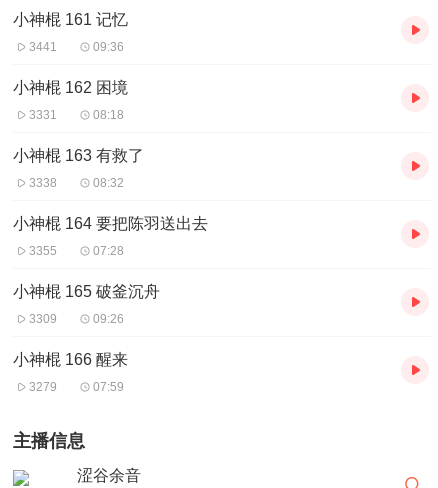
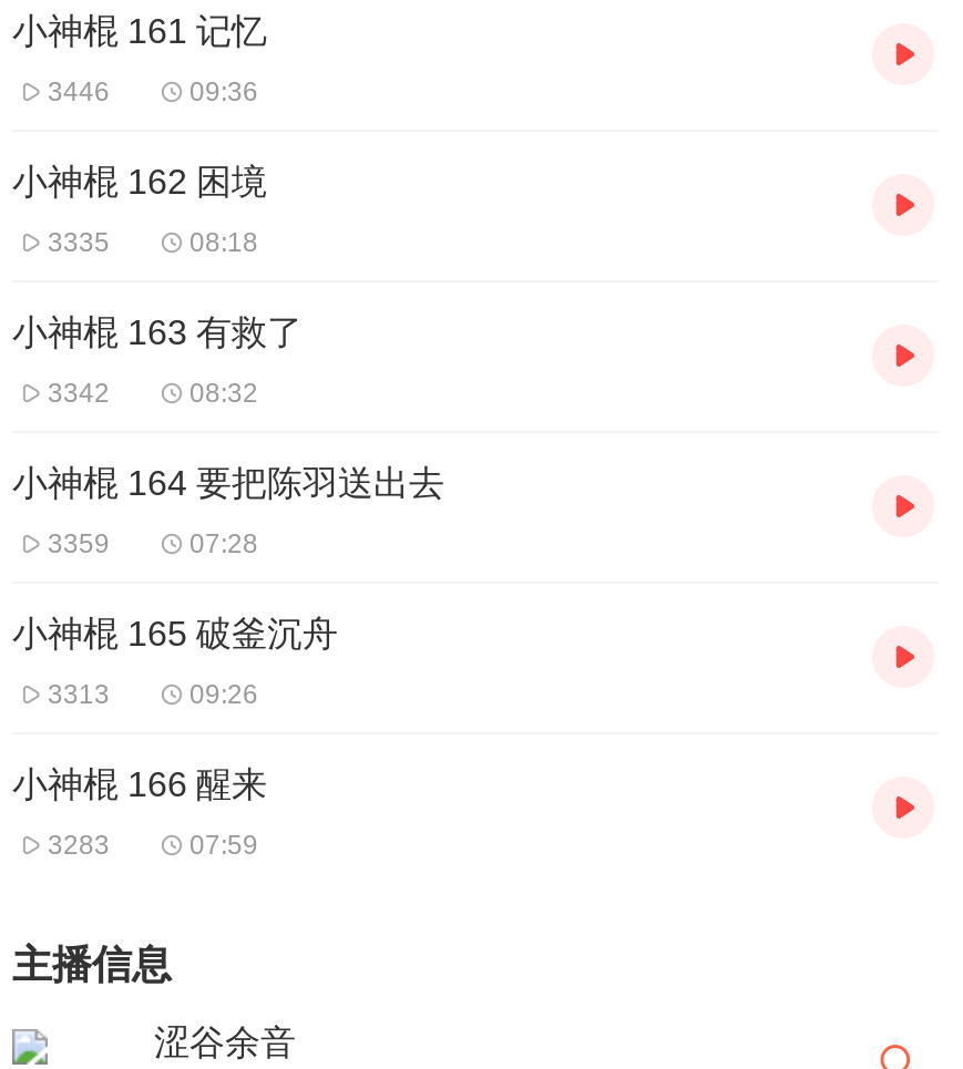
- 3441
+ 3446

- 3331
+ 3335

- 3338
+ 3342

- 3355
+ 3359

- 3309
+ 3313

- 3279
+ 3283
